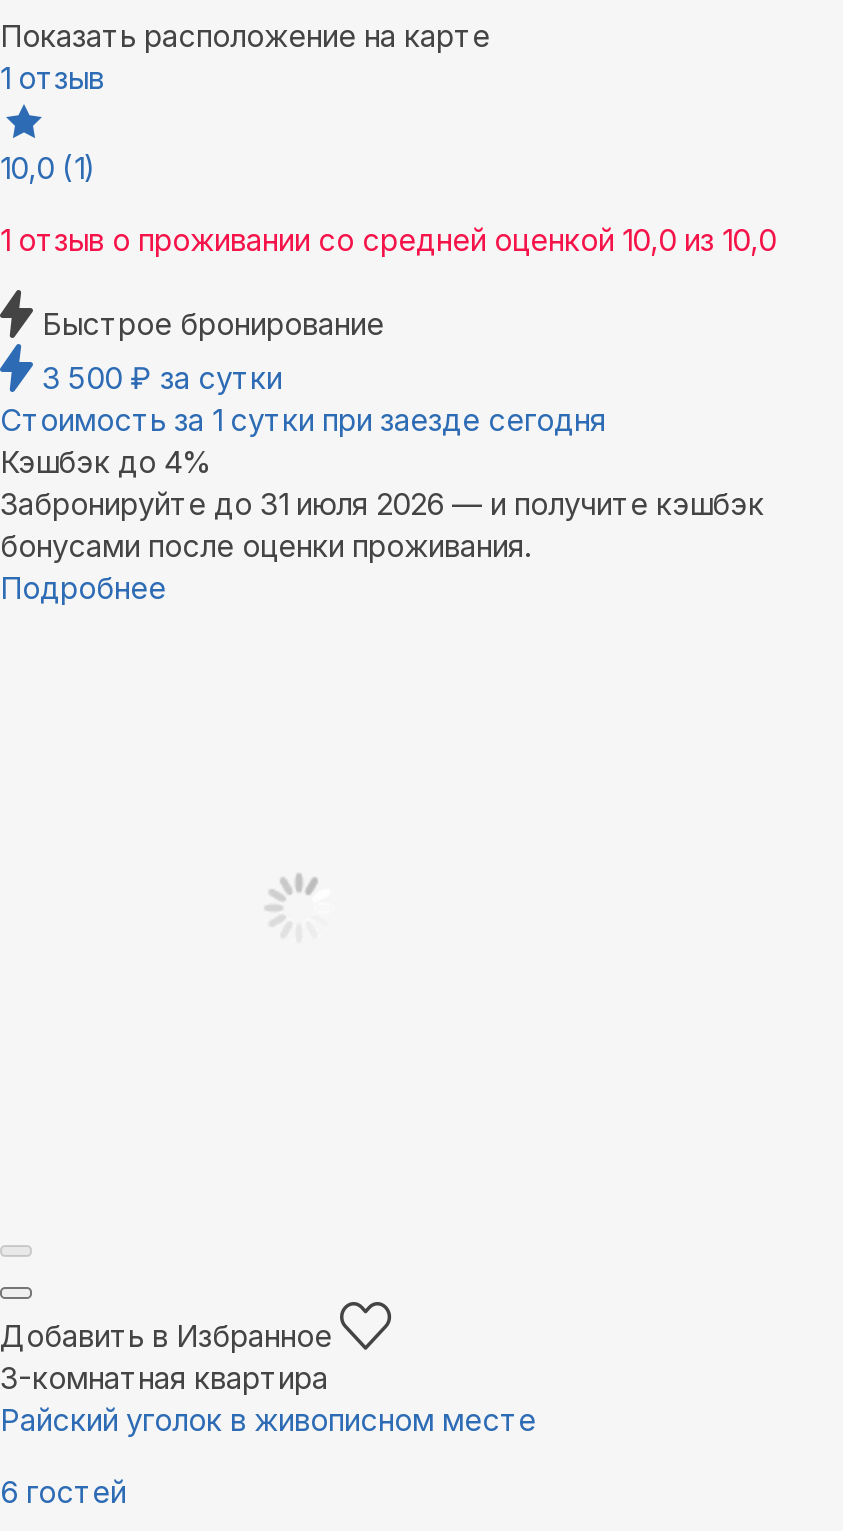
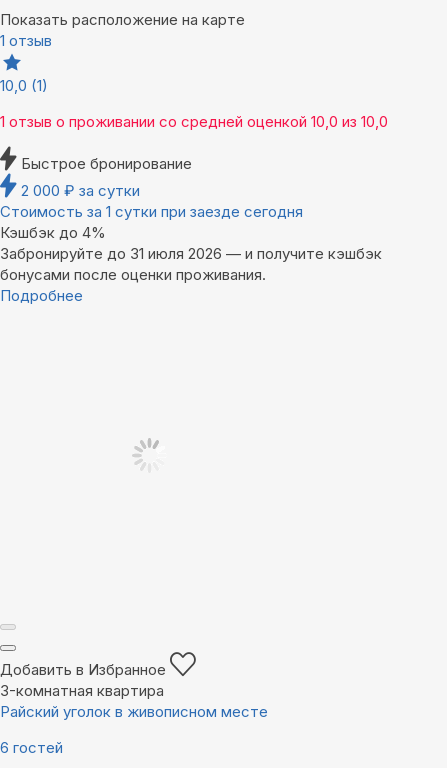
- 3 500 ₽ за сутки
+ 2 000 ₽ за сутки
